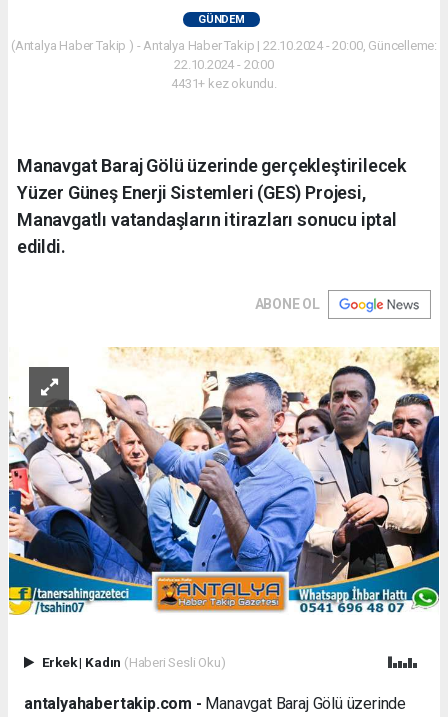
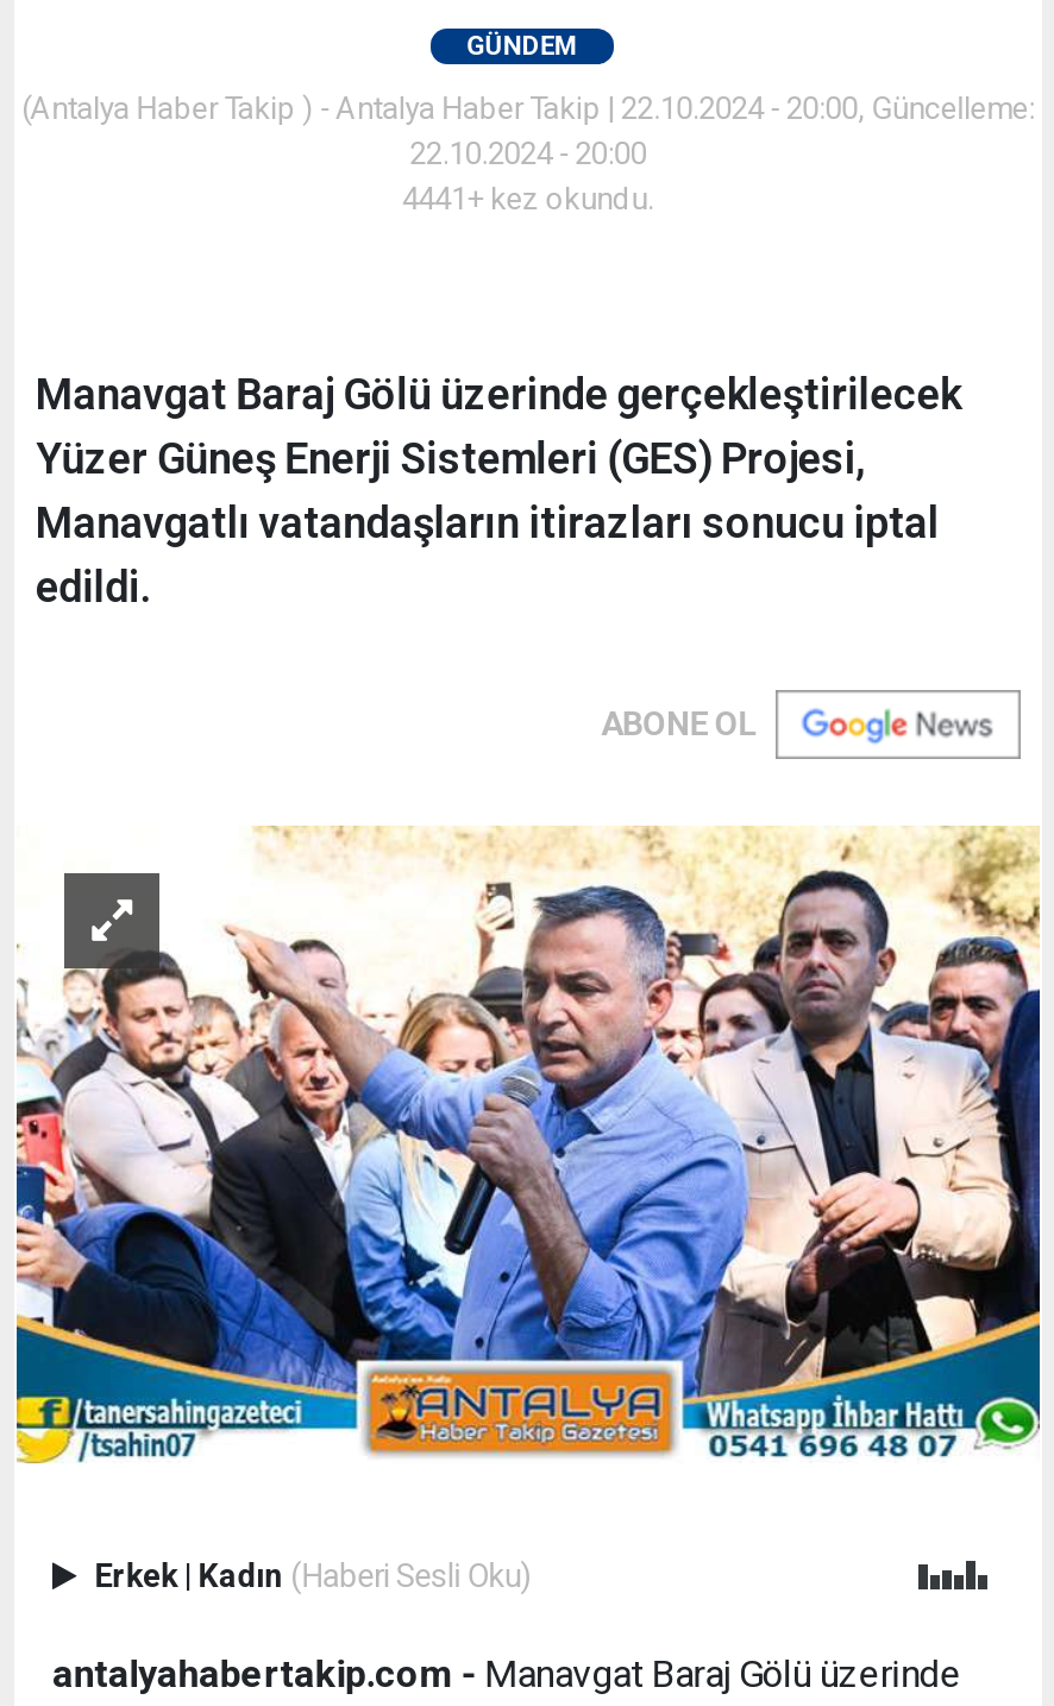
- 4431+ kez okundu.
+ 4441+ kez okundu.
